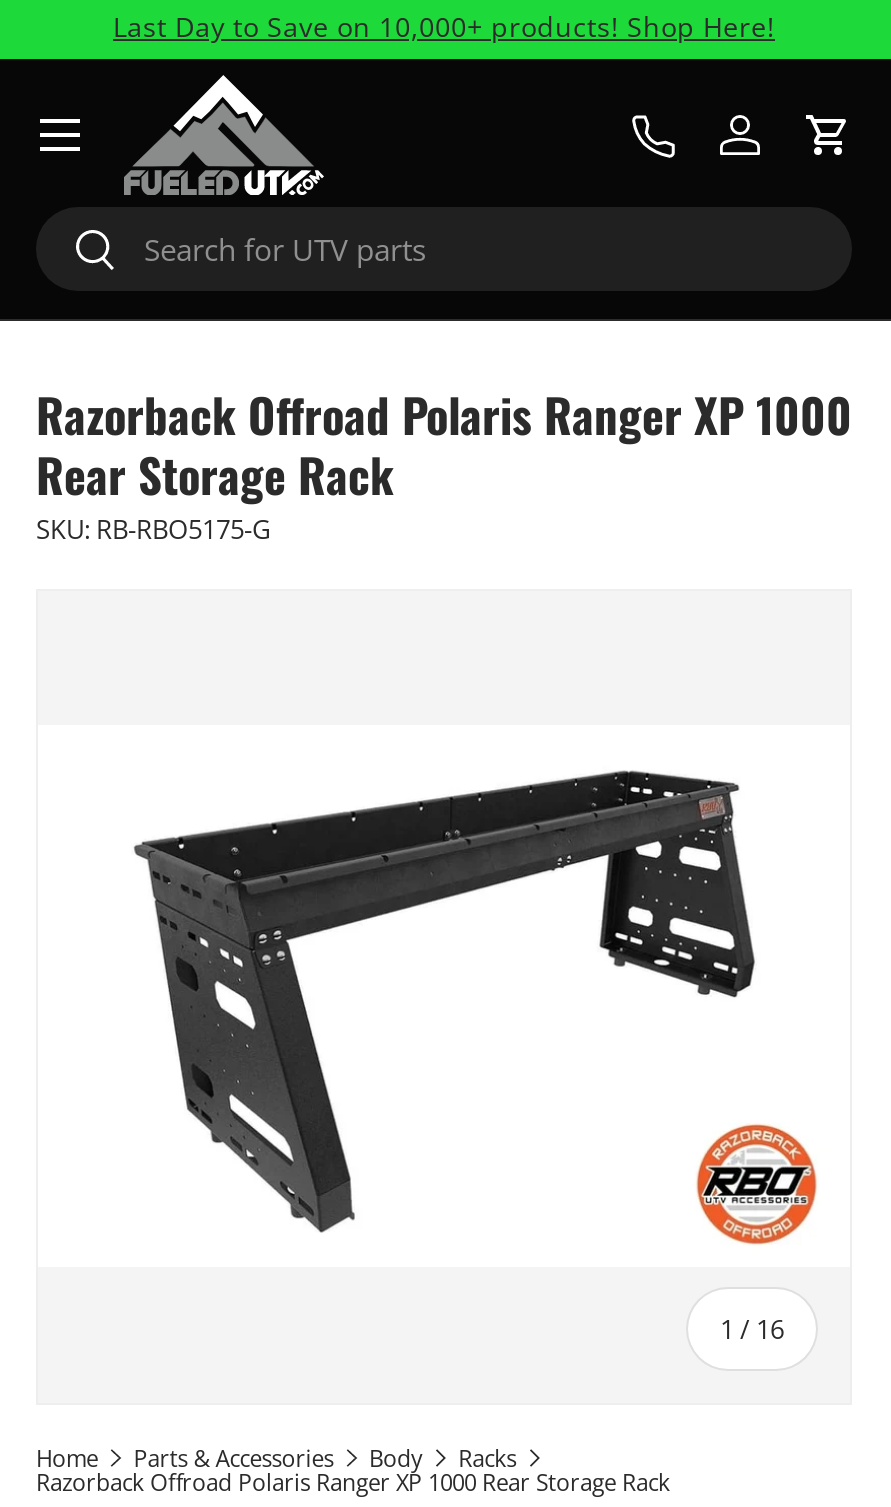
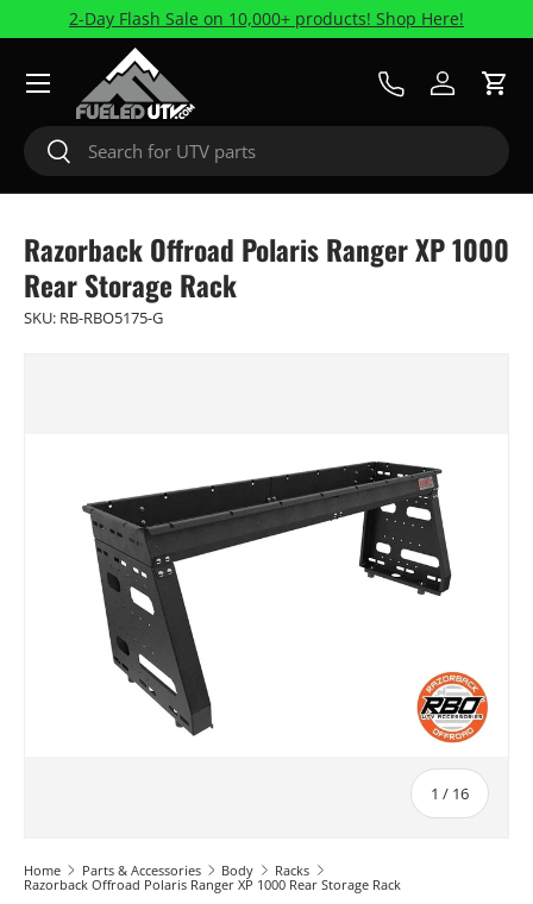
- Last Day to Save on 10,000+ products! Shop Here!
+ 2-Day Flash Sale on 10,000+ products! Shop Here!
